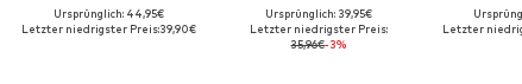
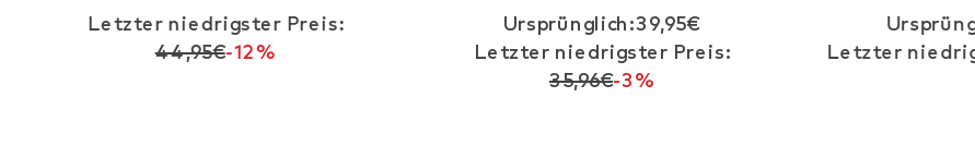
- Ursprünglich: 44,95€
- Letzter niedrigster Preis:39,90€
+ Letzter niedrigster Preis:
+ 44,95€-12%
